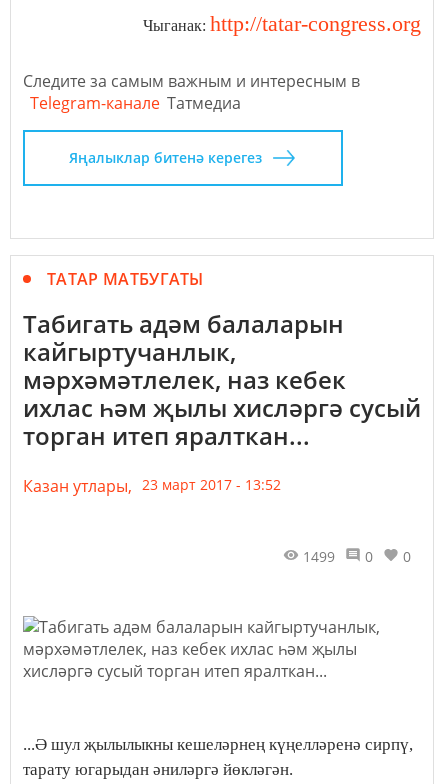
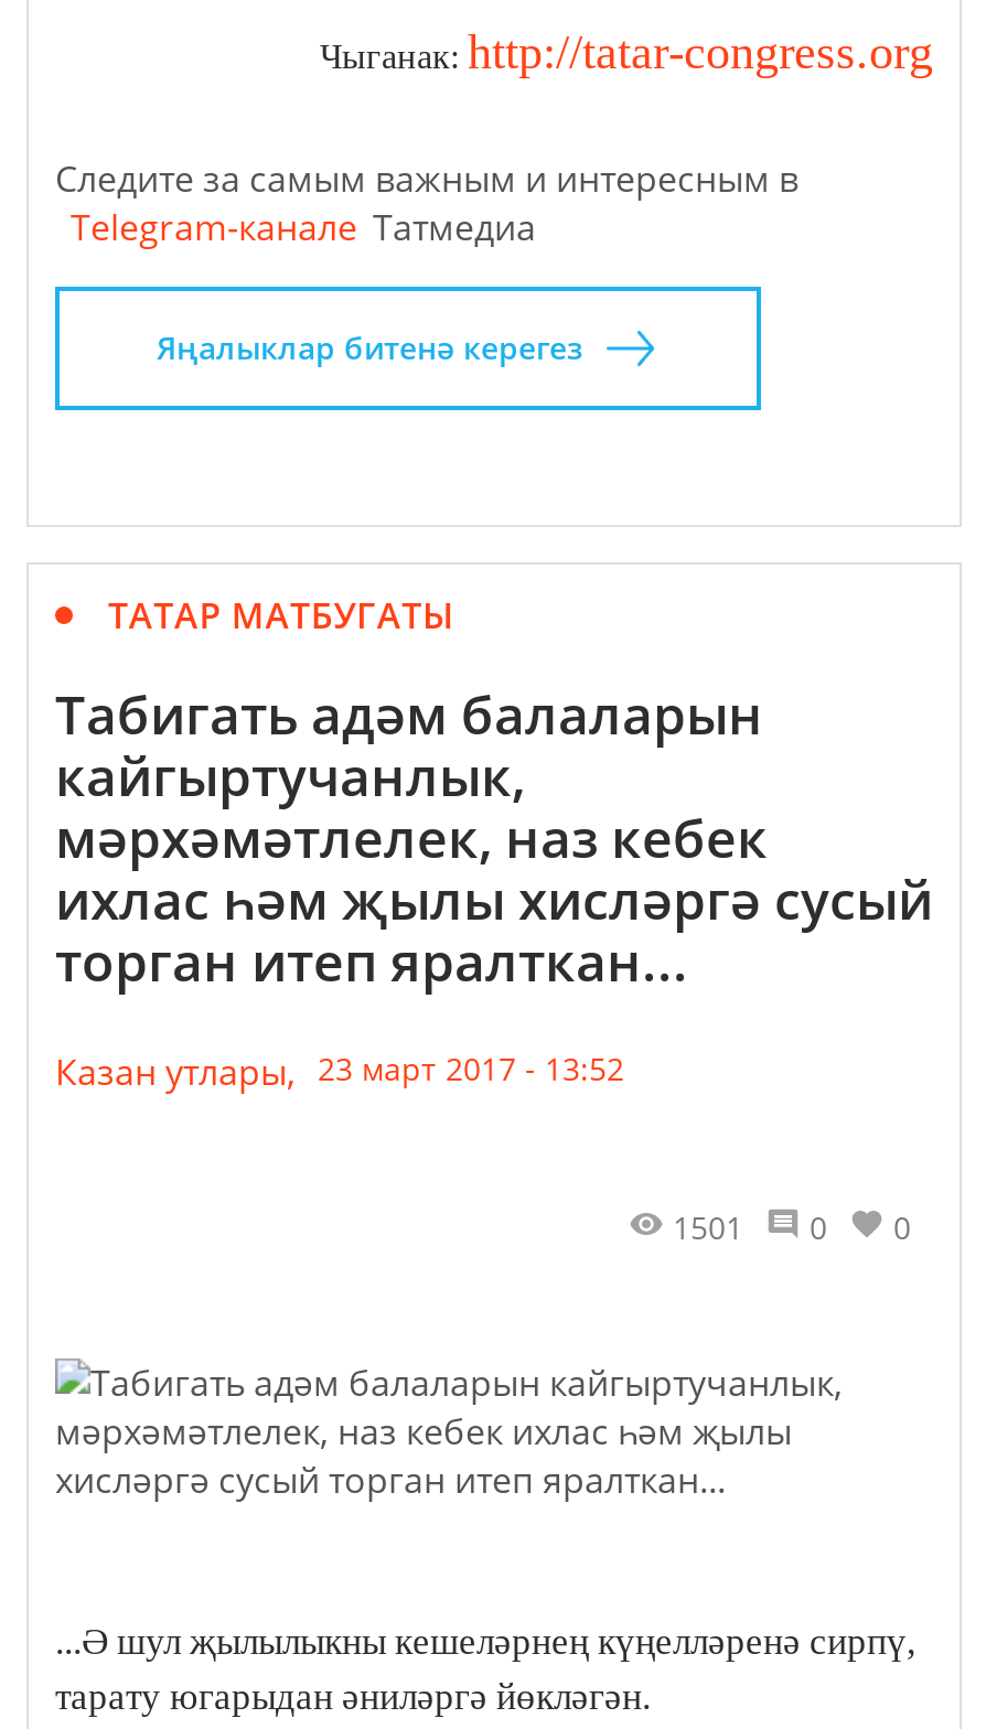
- 1499 0 0
+ 1501 0 0
